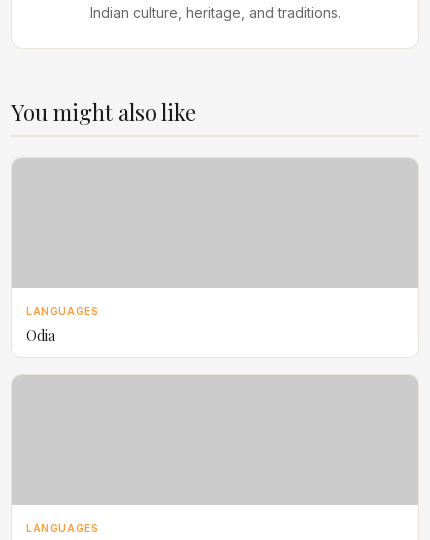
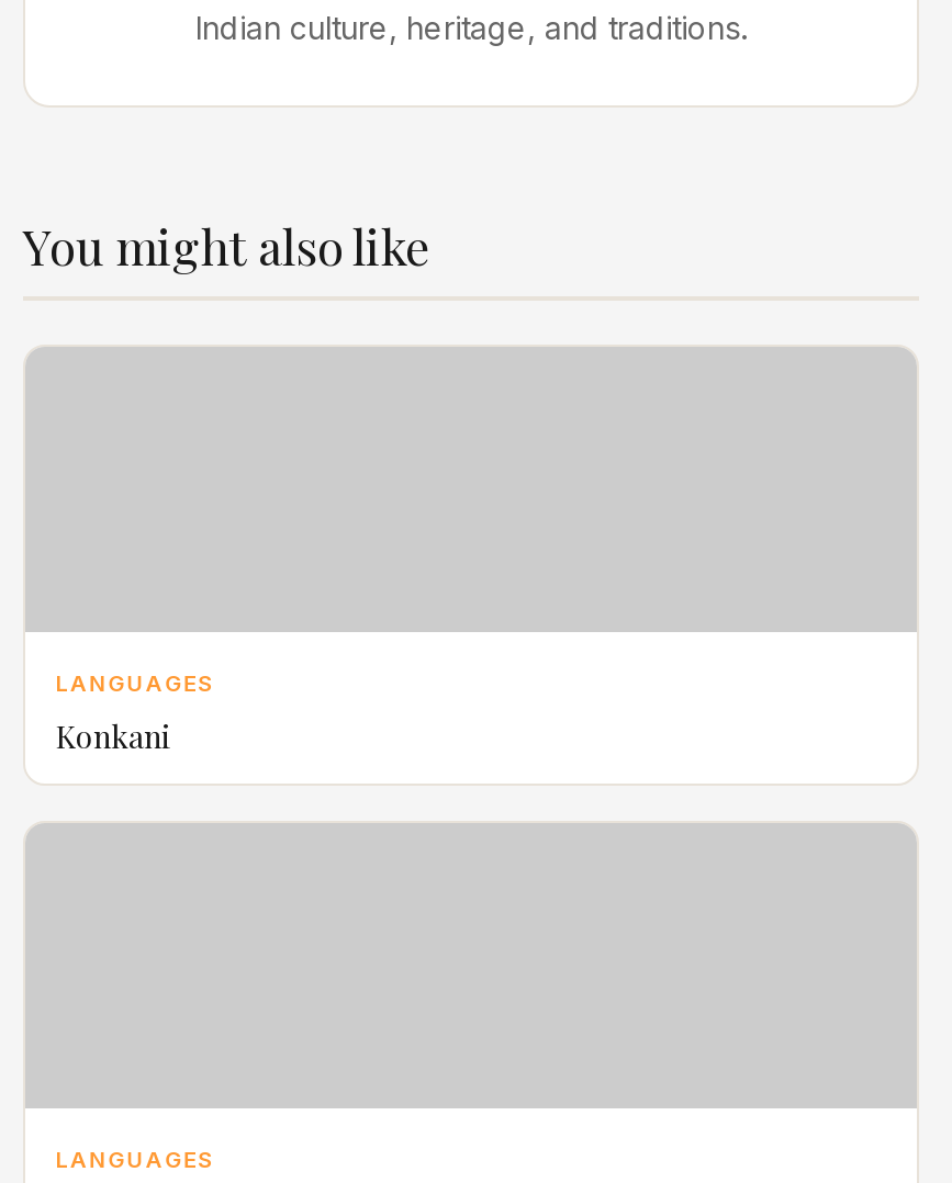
- Odia
+ Konkani
